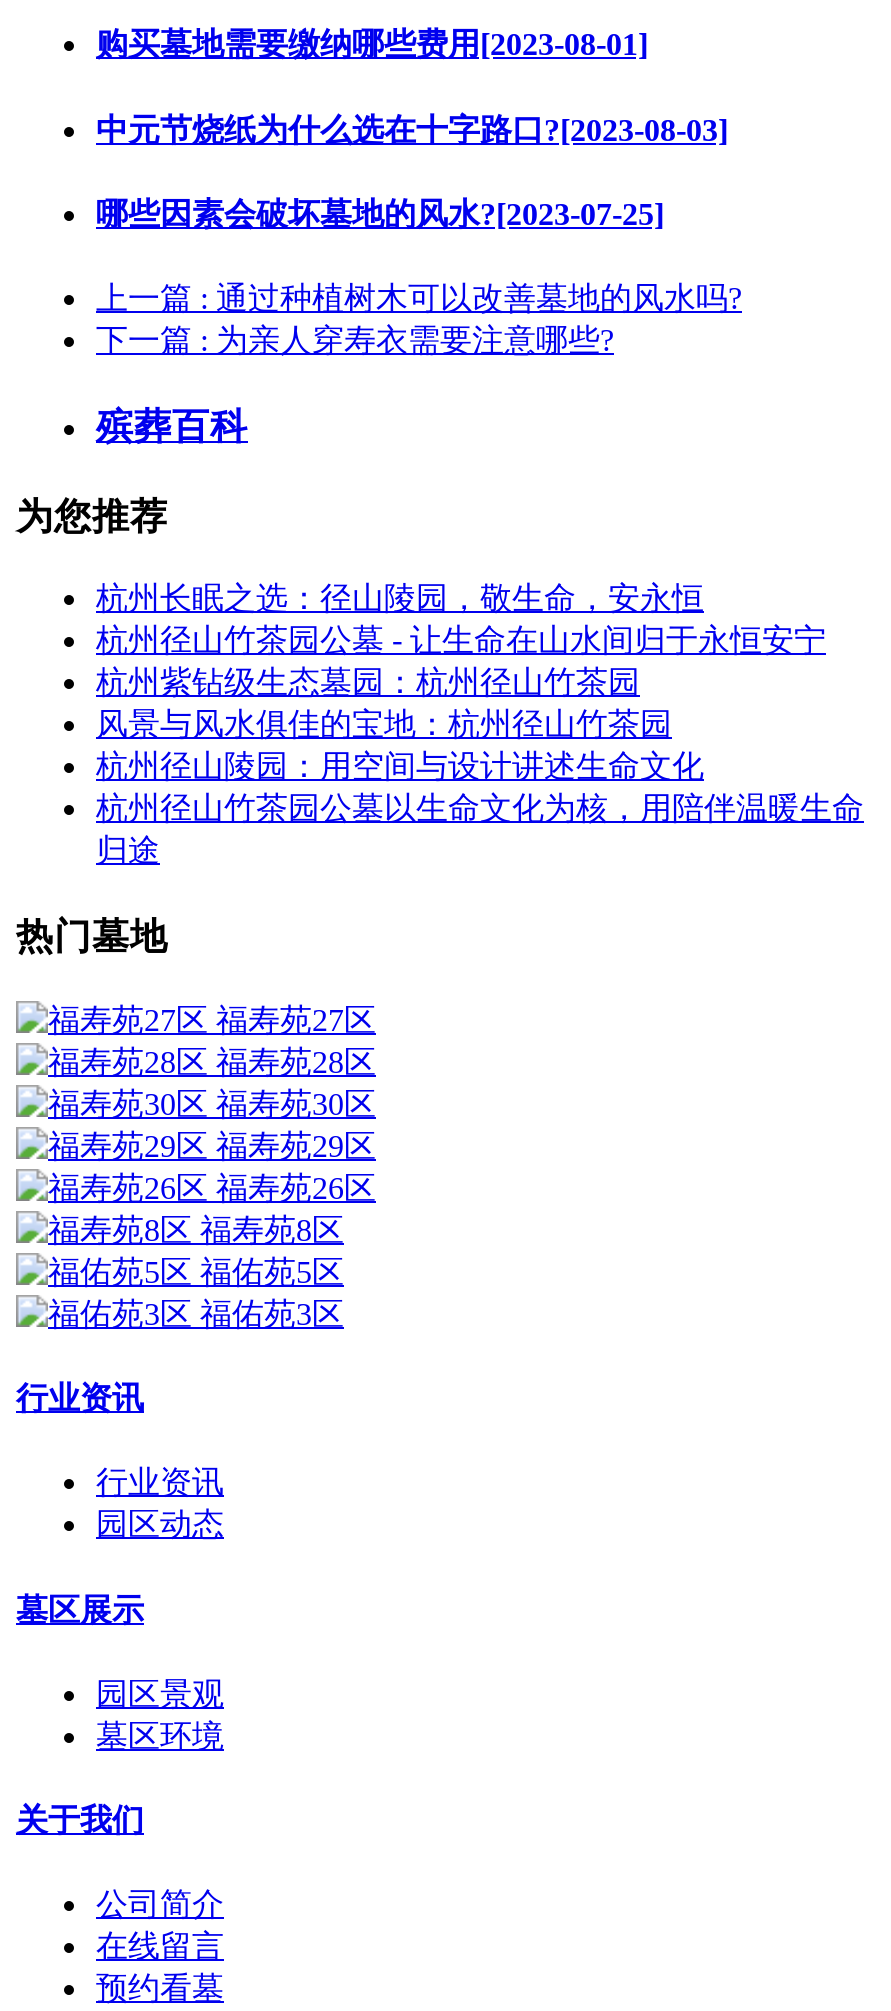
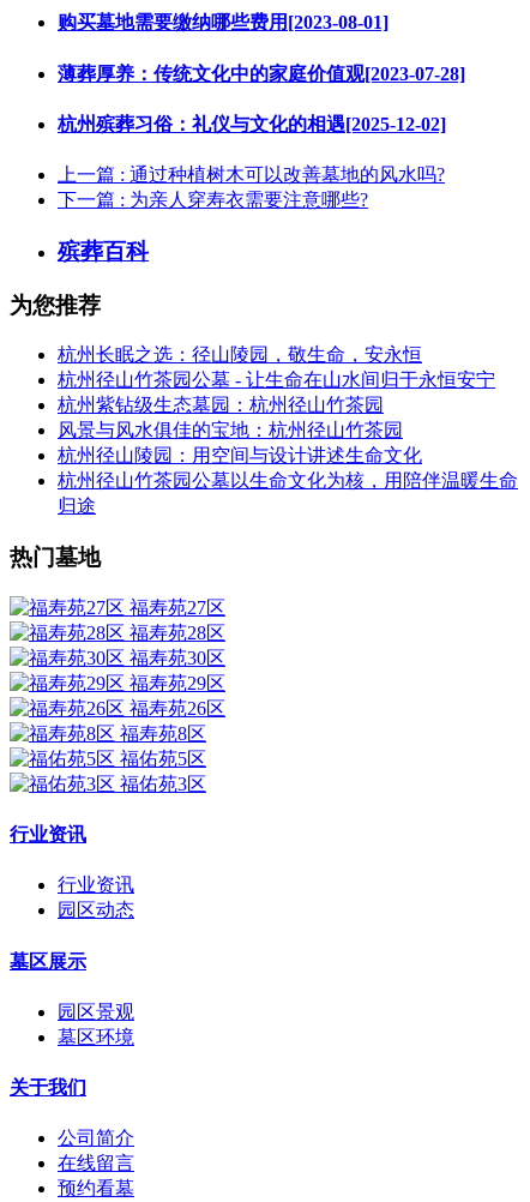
- 中元节烧纸为什么选在十字路口?[2023-08-03]
+ 薄葬厚养：传统文化中的家庭价值观[2023-07-28]

- 哪些因素会破坏墓地的风水?[2023-07-25]
+ 杭州殡葬习俗：礼仪与文化的相遇[2025-12-02]
